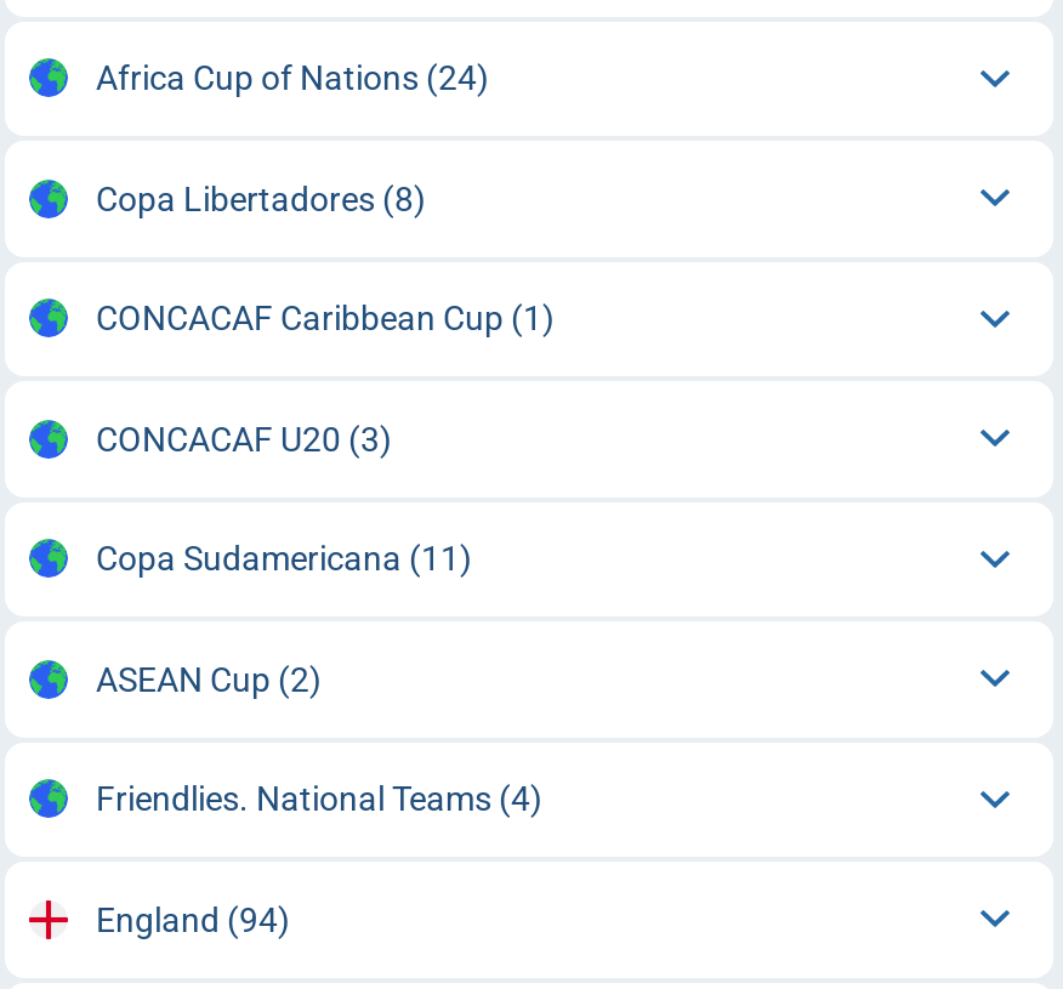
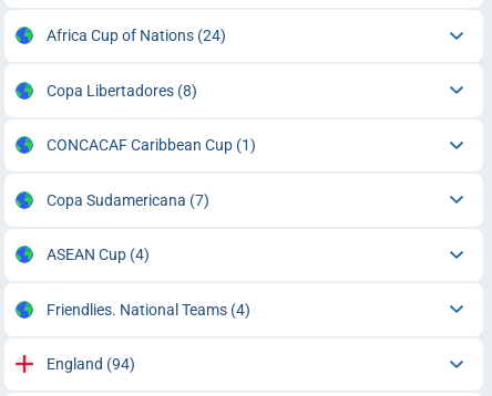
- CONCACAF U20 (3)
- Copa Sudamericana (11)
- ASEAN Cup (2)
+ Copa Sudamericana (7)
+ ASEAN Cup (4)
